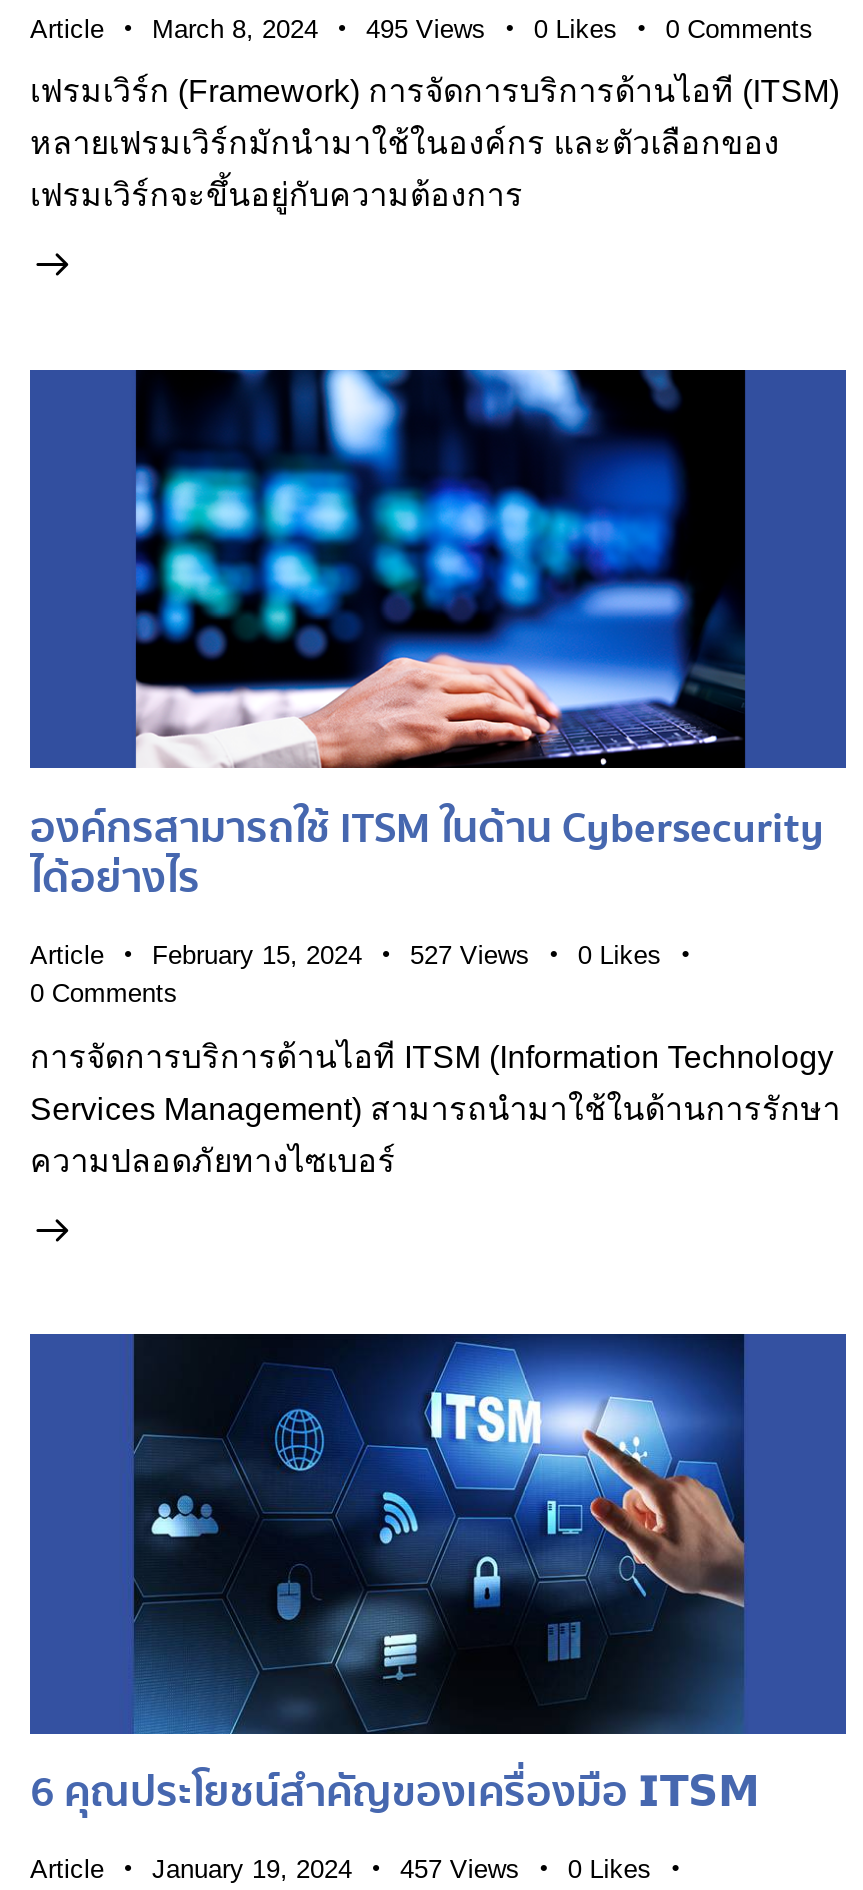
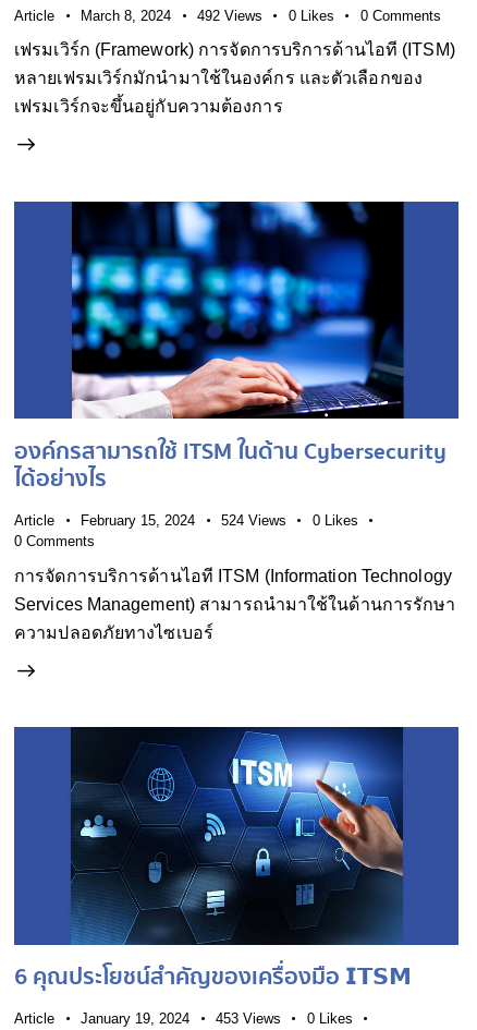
- Article March 8, 2024 495 Views 0 Likes 0 Comments
+ Article March 8, 2024 492 Views 0 Likes 0 Comments

- Article February 15, 2024 527 Views 0 Likes
+ Article February 15, 2024 524 Views 0 Likes

- Article January 19, 2024 457 Views 0 Likes
+ Article January 19, 2024 453 Views 0 Likes
